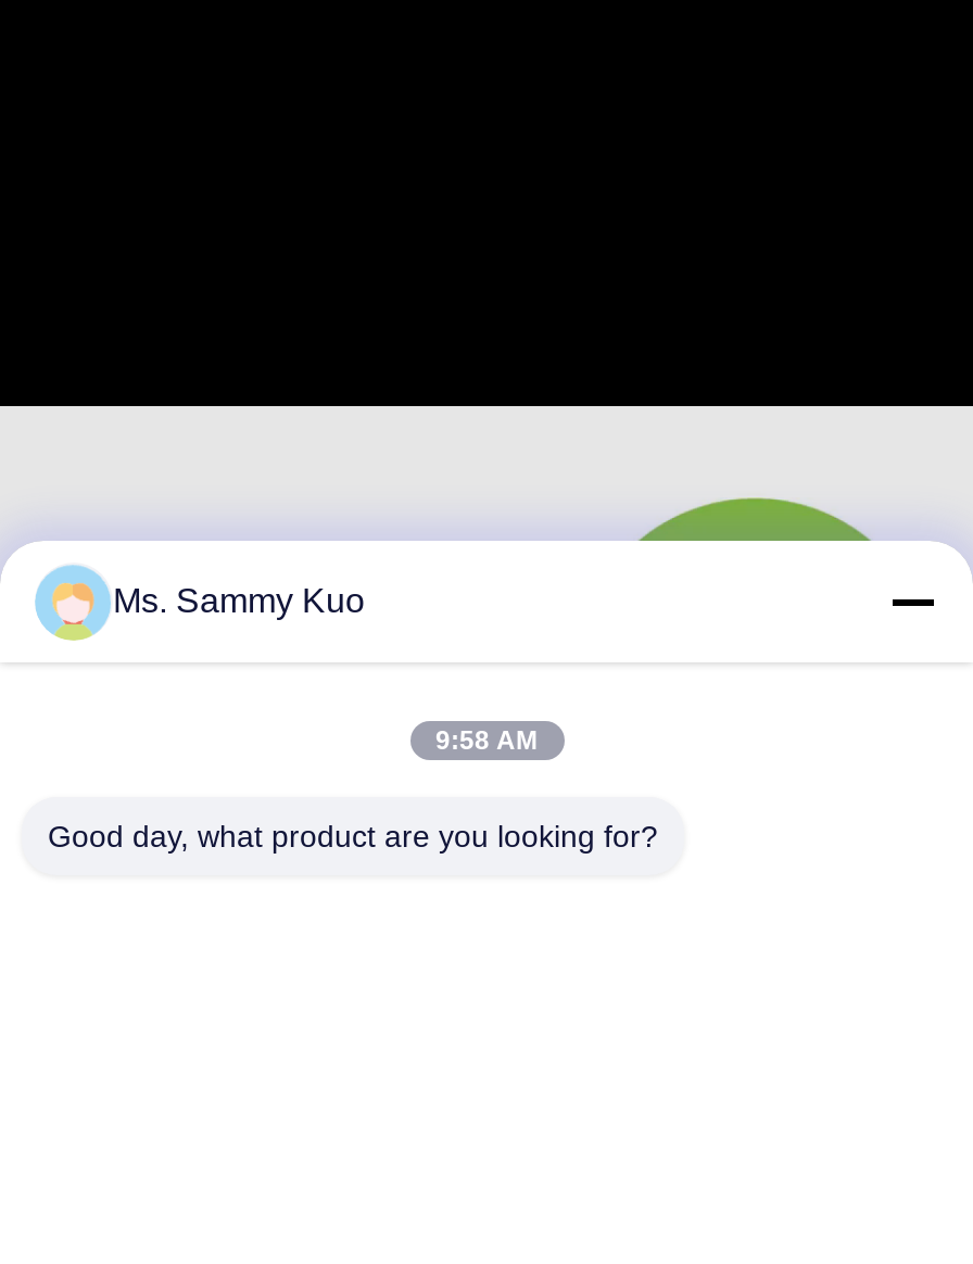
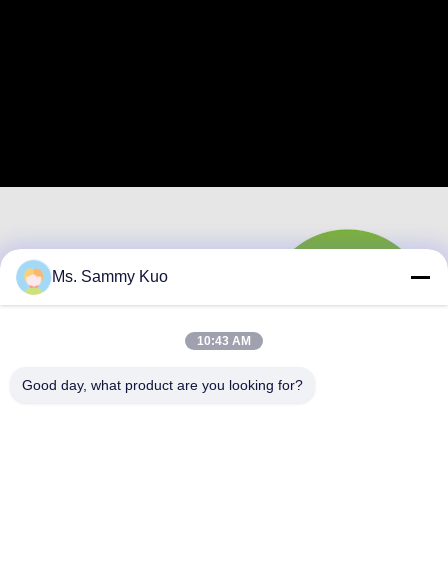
- 9:58 AM
+ 10:43 AM
